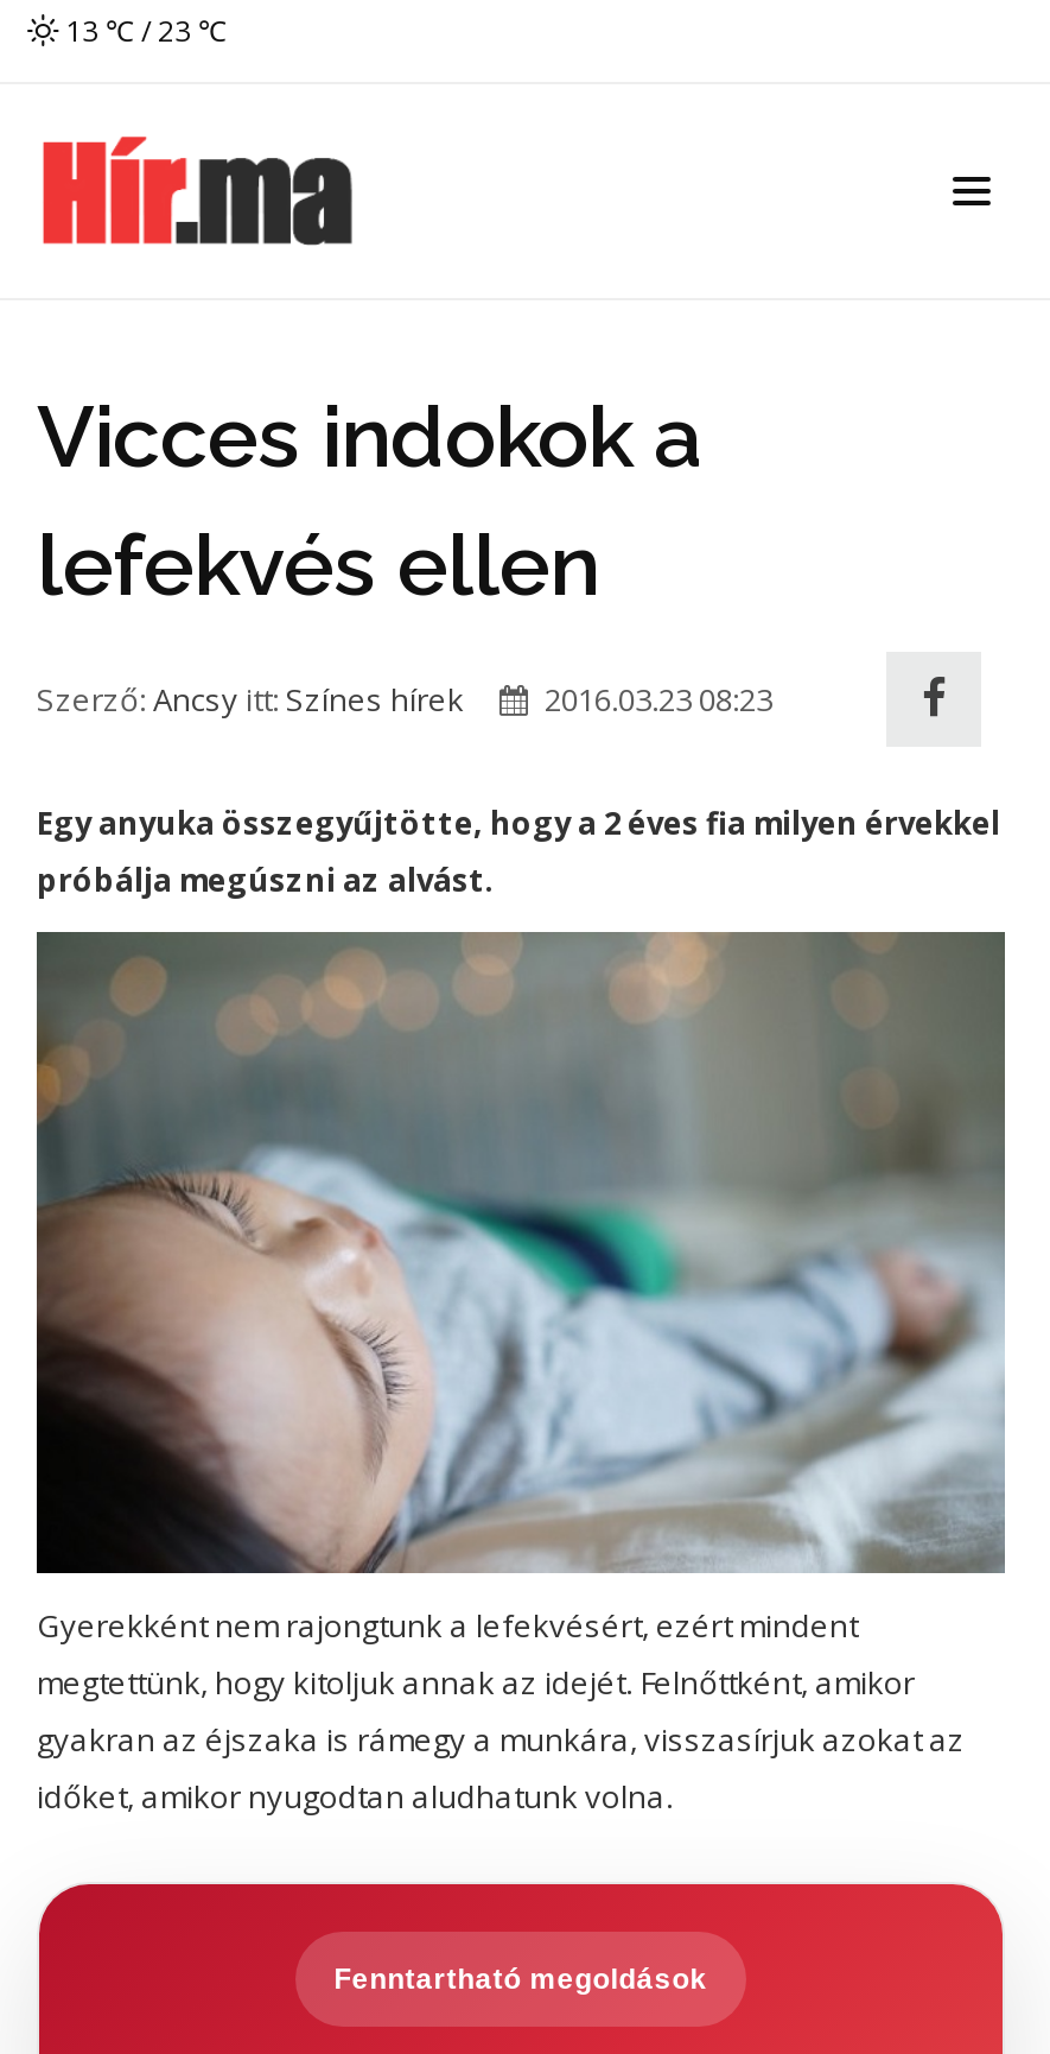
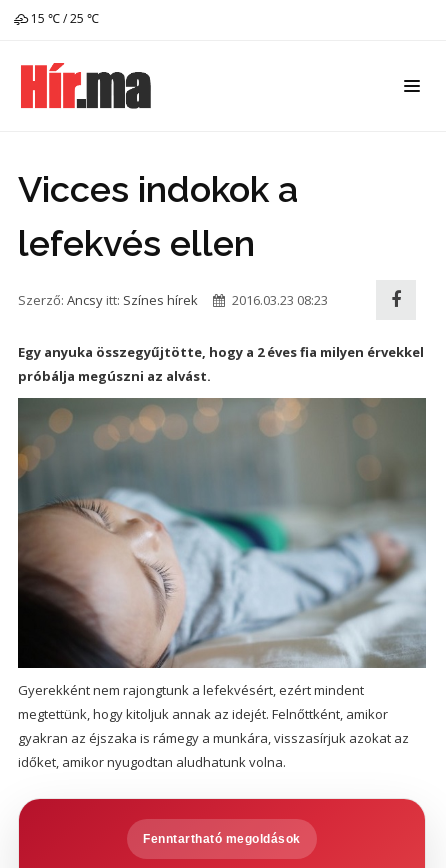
- 13 ℃ / 23 ℃
+ 15 ℃ / 25 ℃
